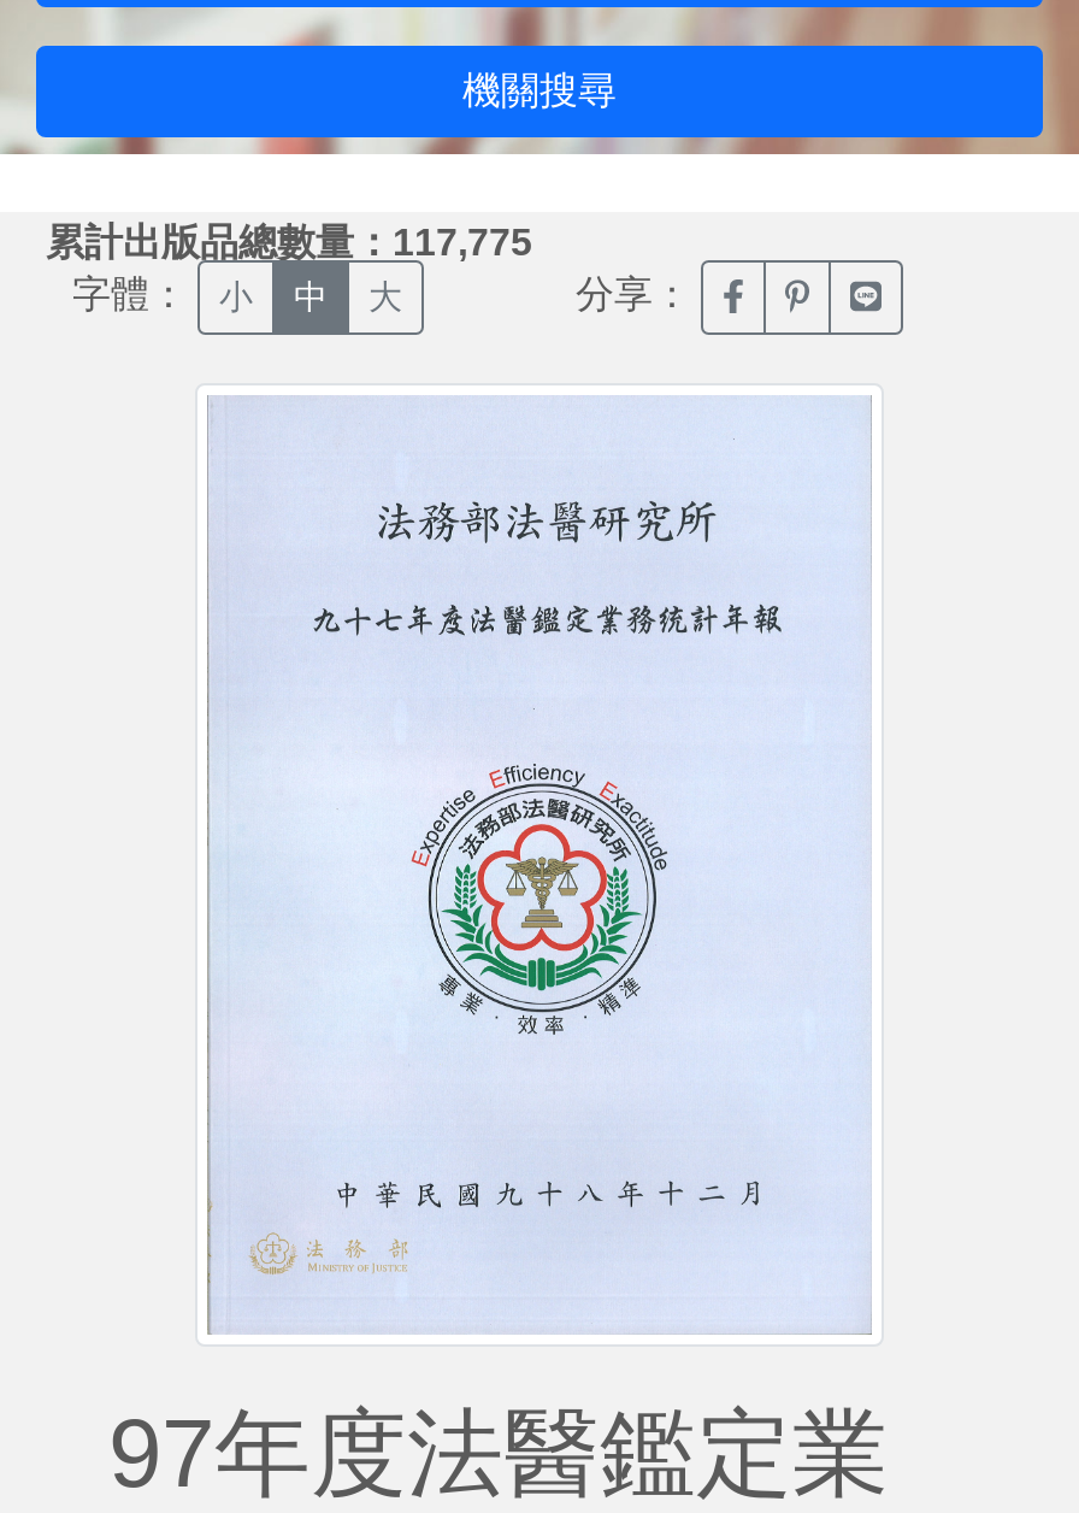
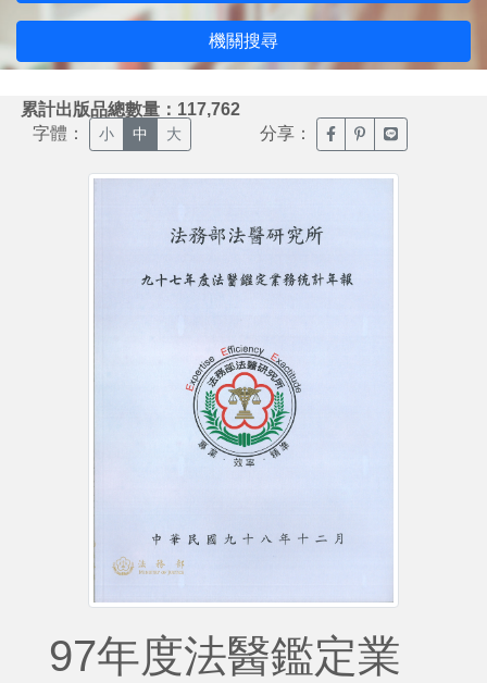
- 累計出版品總數量：117,775
+ 累計出版品總數量：117,762
